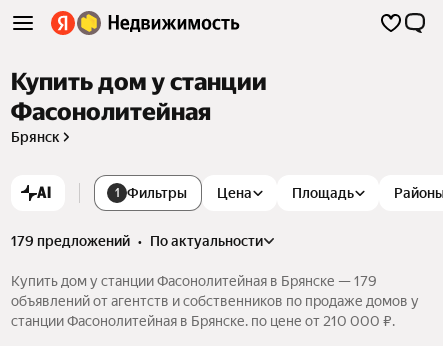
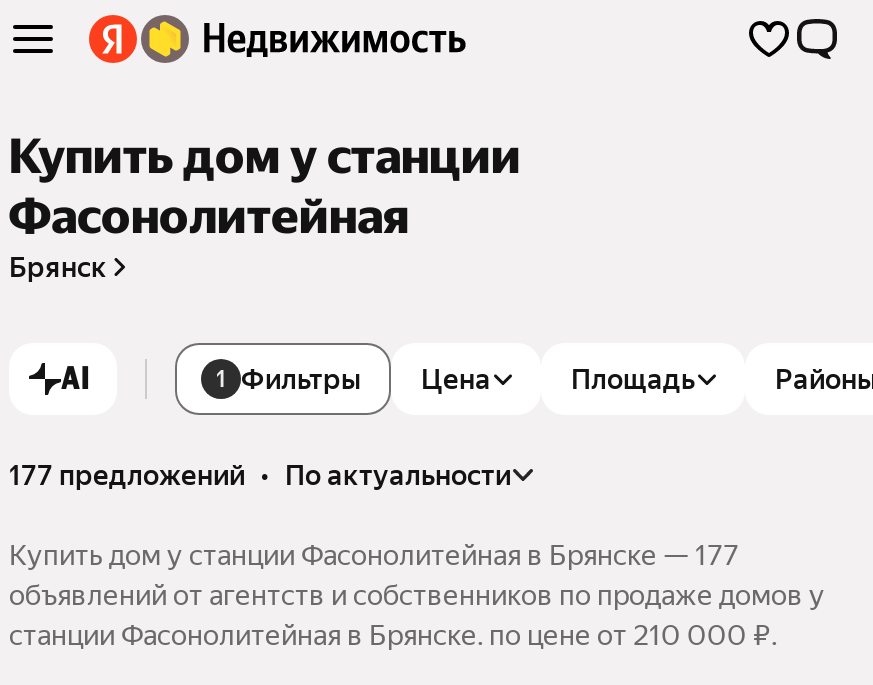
- 179 предложений • по актуальности
+ 177 предложений • по актуальности

- Купить дом у станции Фасонолитейная в Брянске — 179
+ Купить дом у станции Фасонолитейная в Брянске — 177
